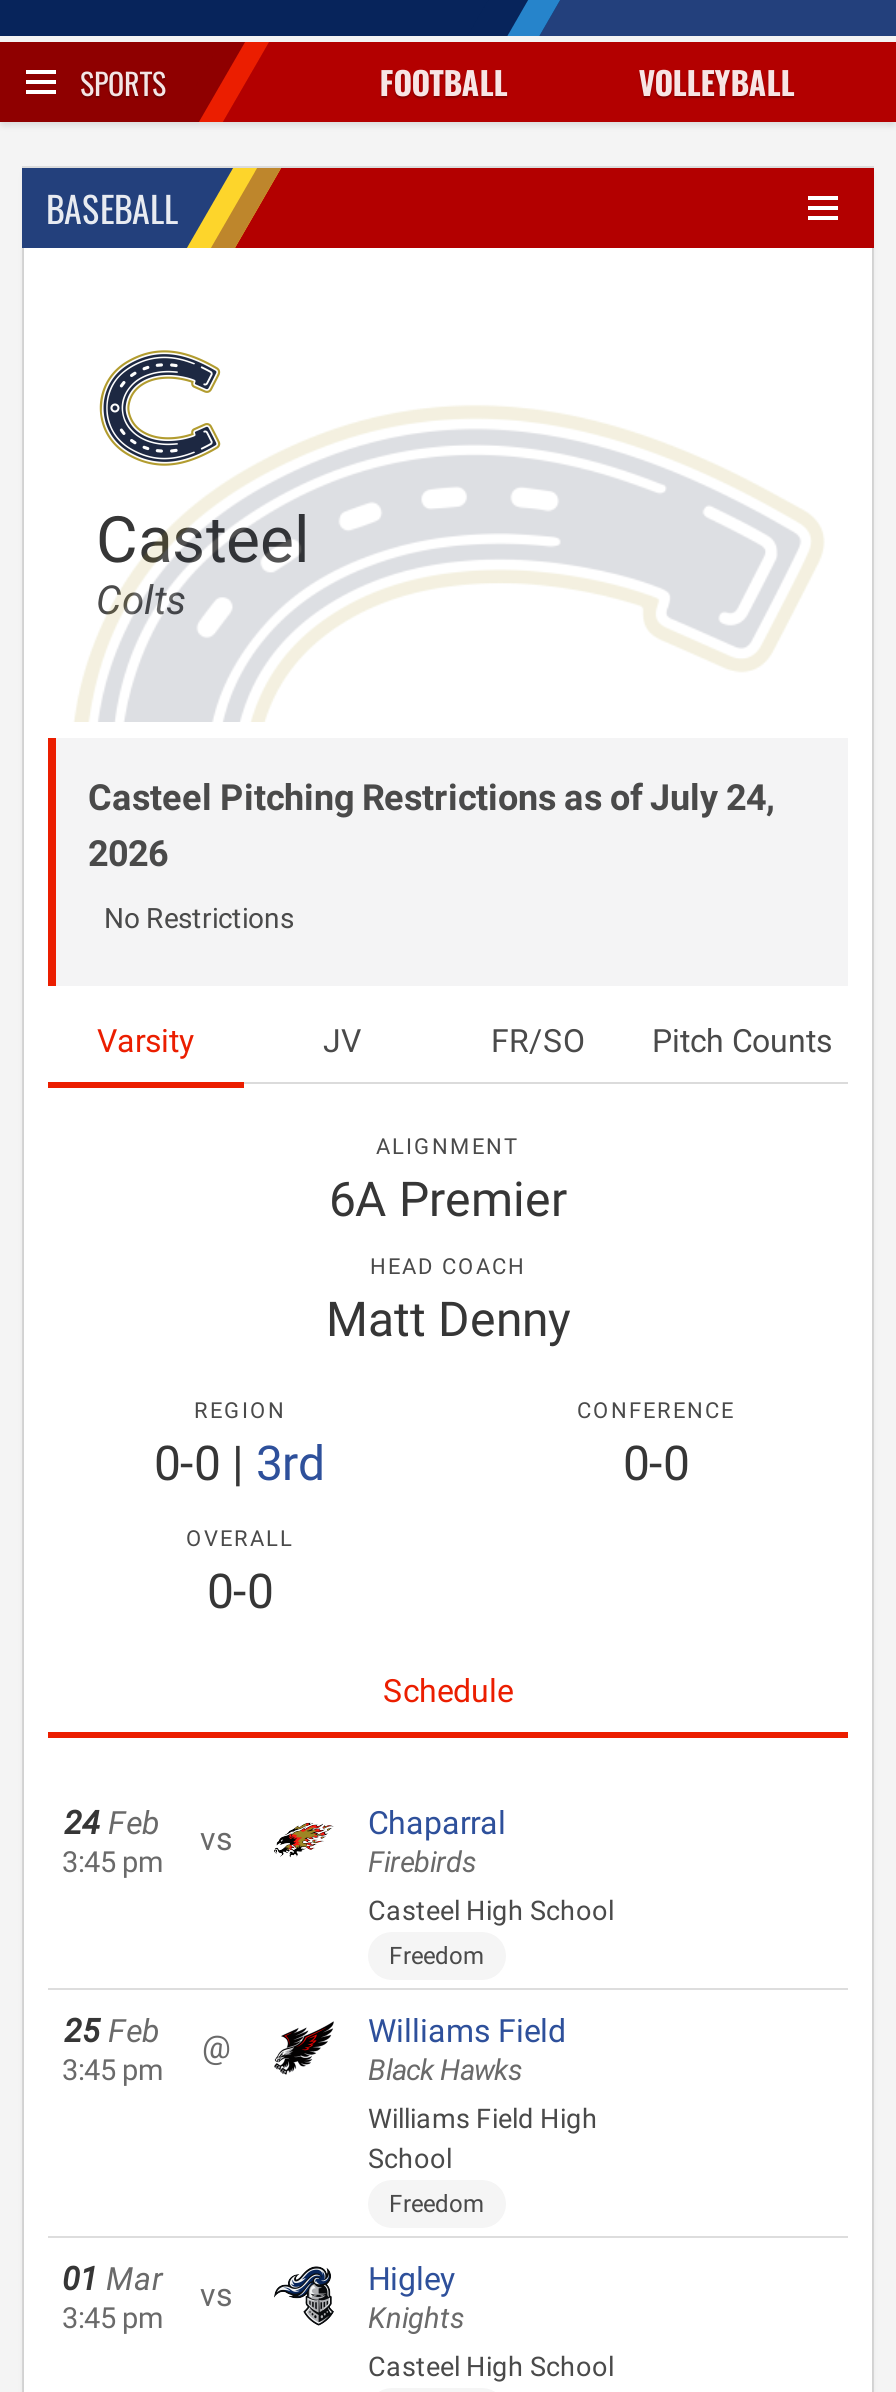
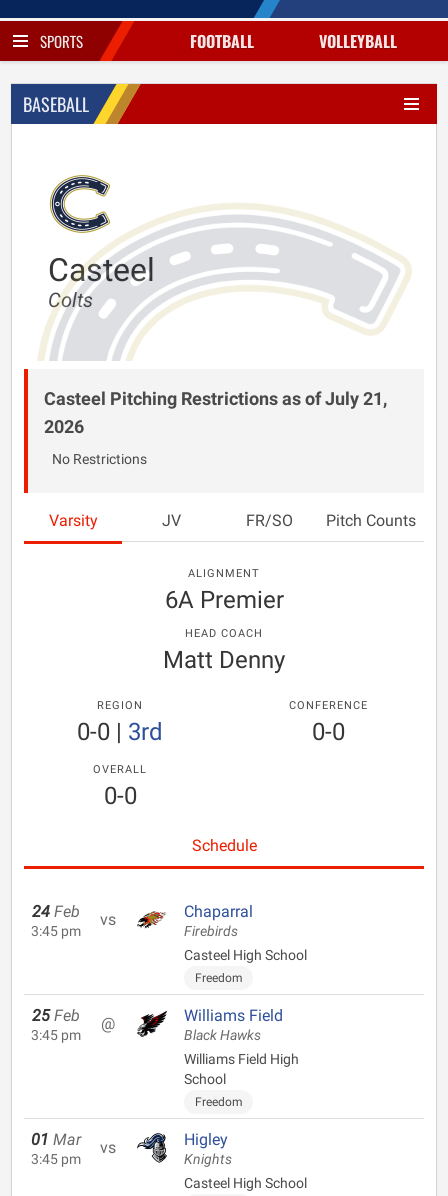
- Casteel Pitching Restrictions as of July 24,
+ Casteel Pitching Restrictions as of July 21,
